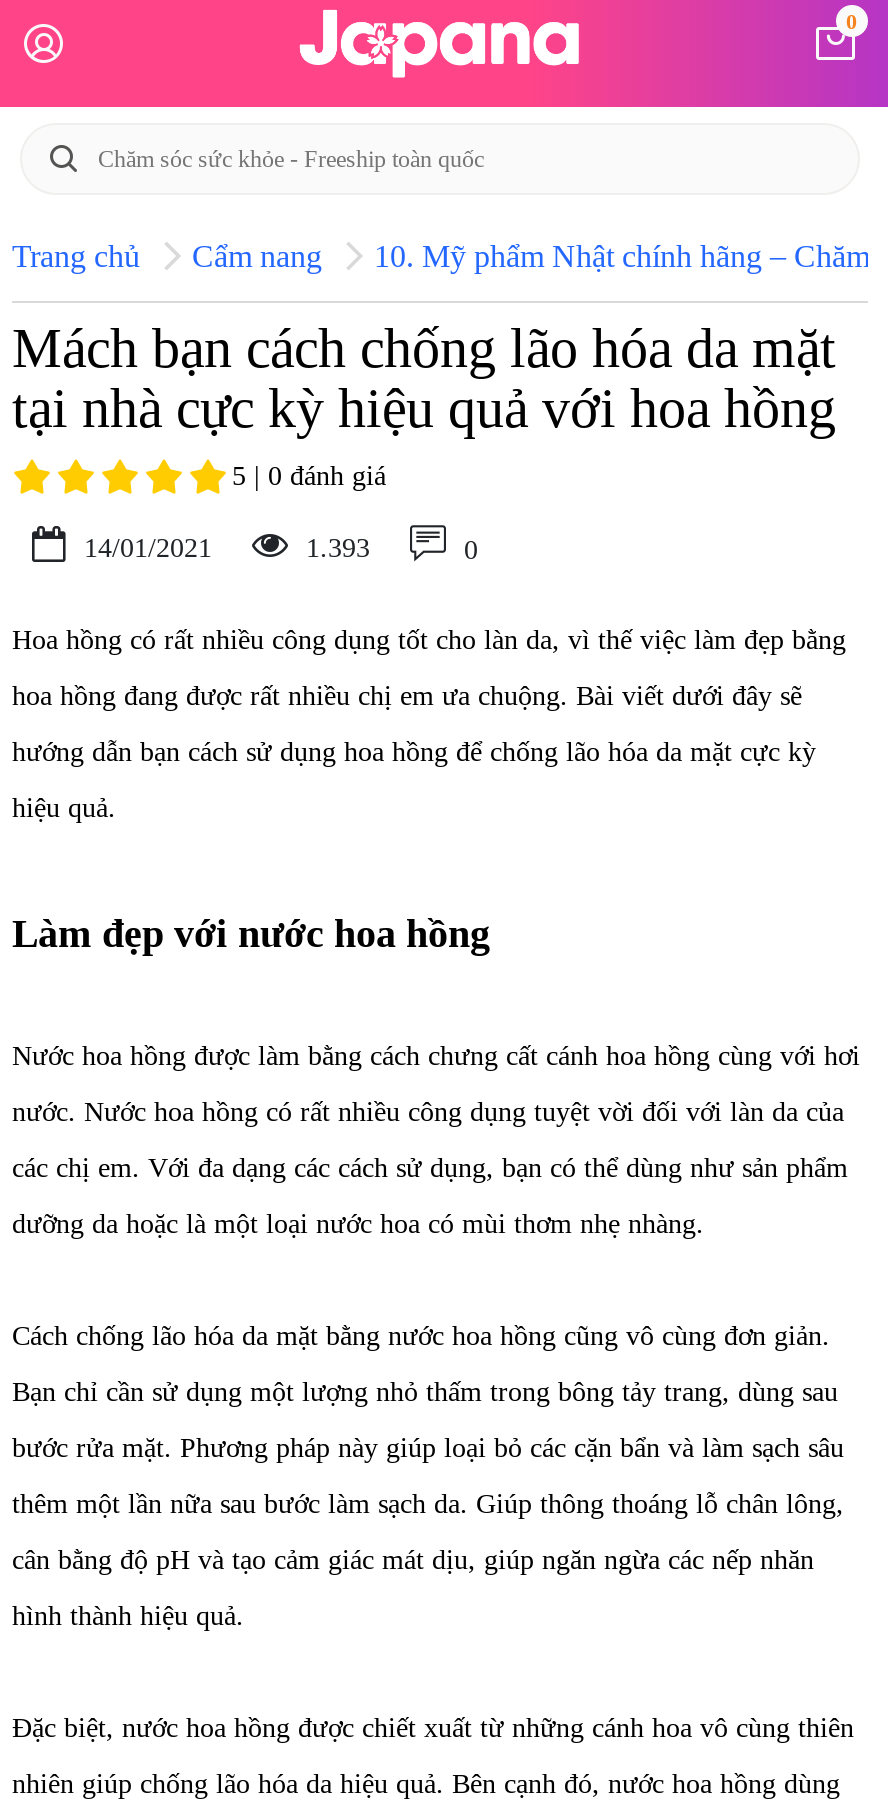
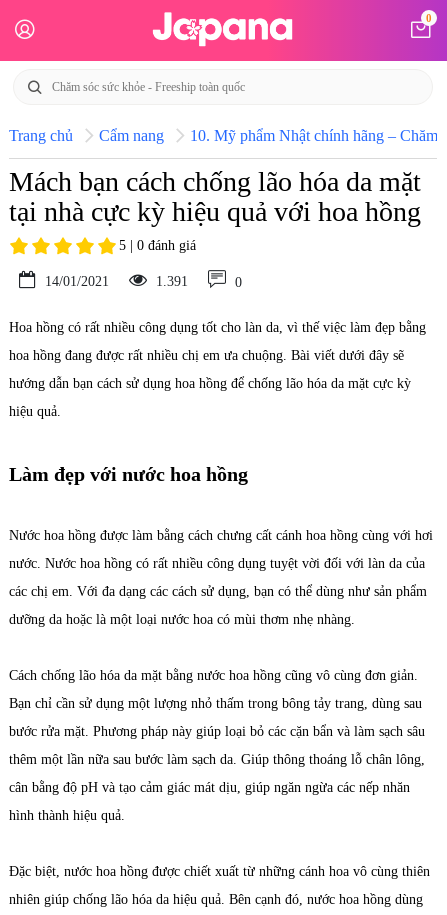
- 1.393
+ 1.391
